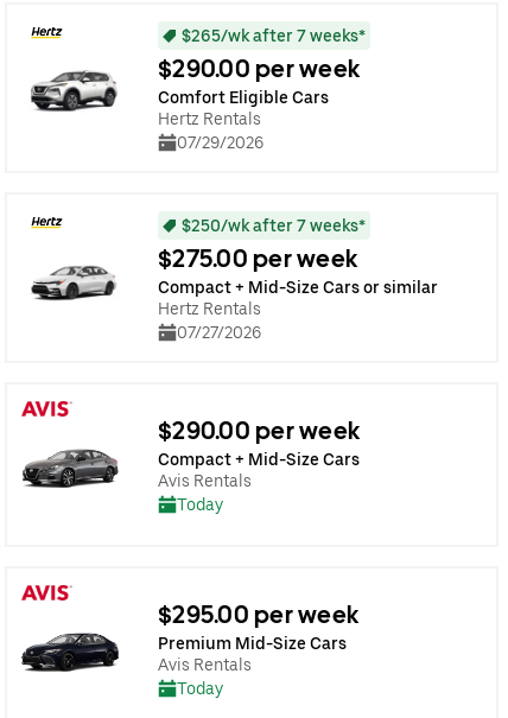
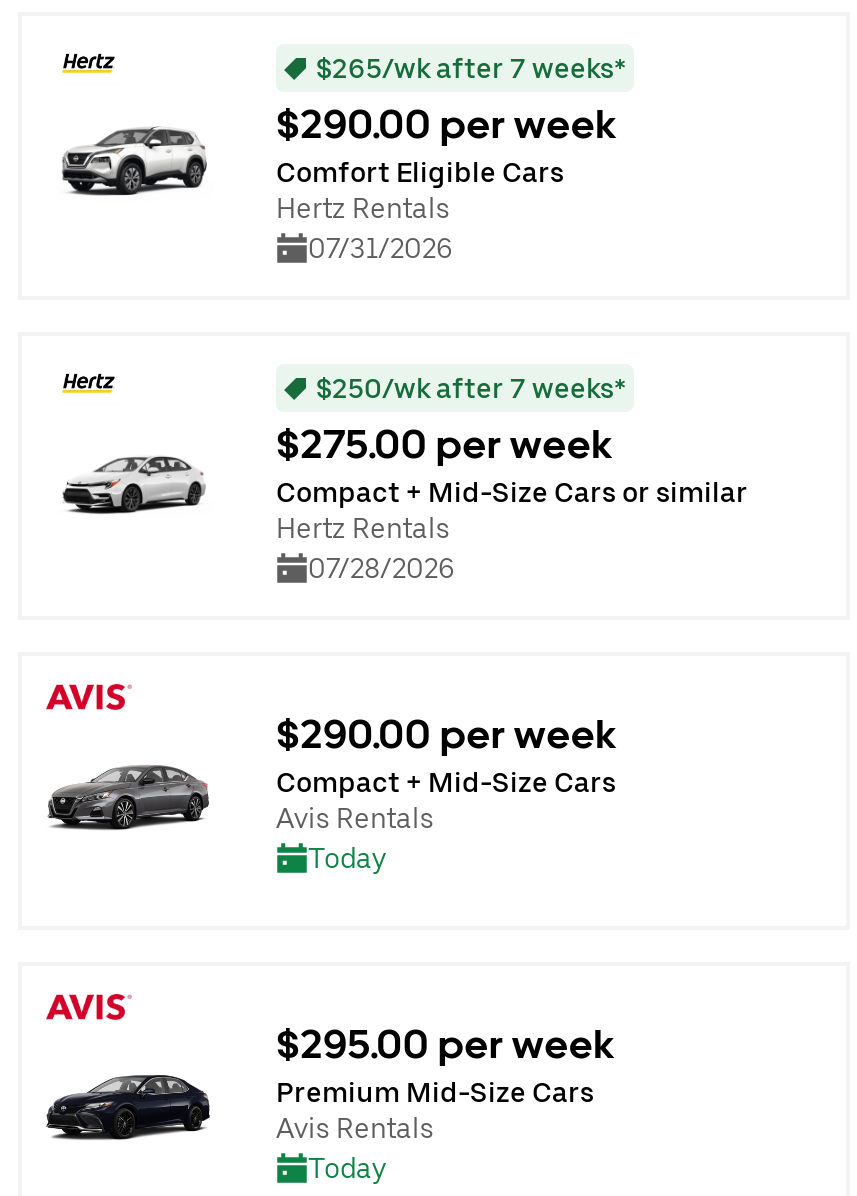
- 07/29/2026
+ 07/31/2026

- 07/27/2026
+ 07/28/2026
